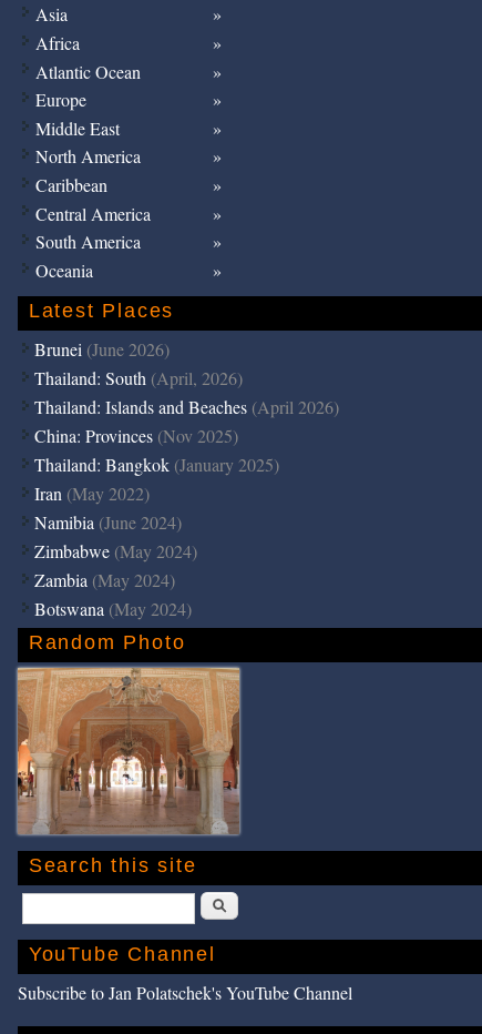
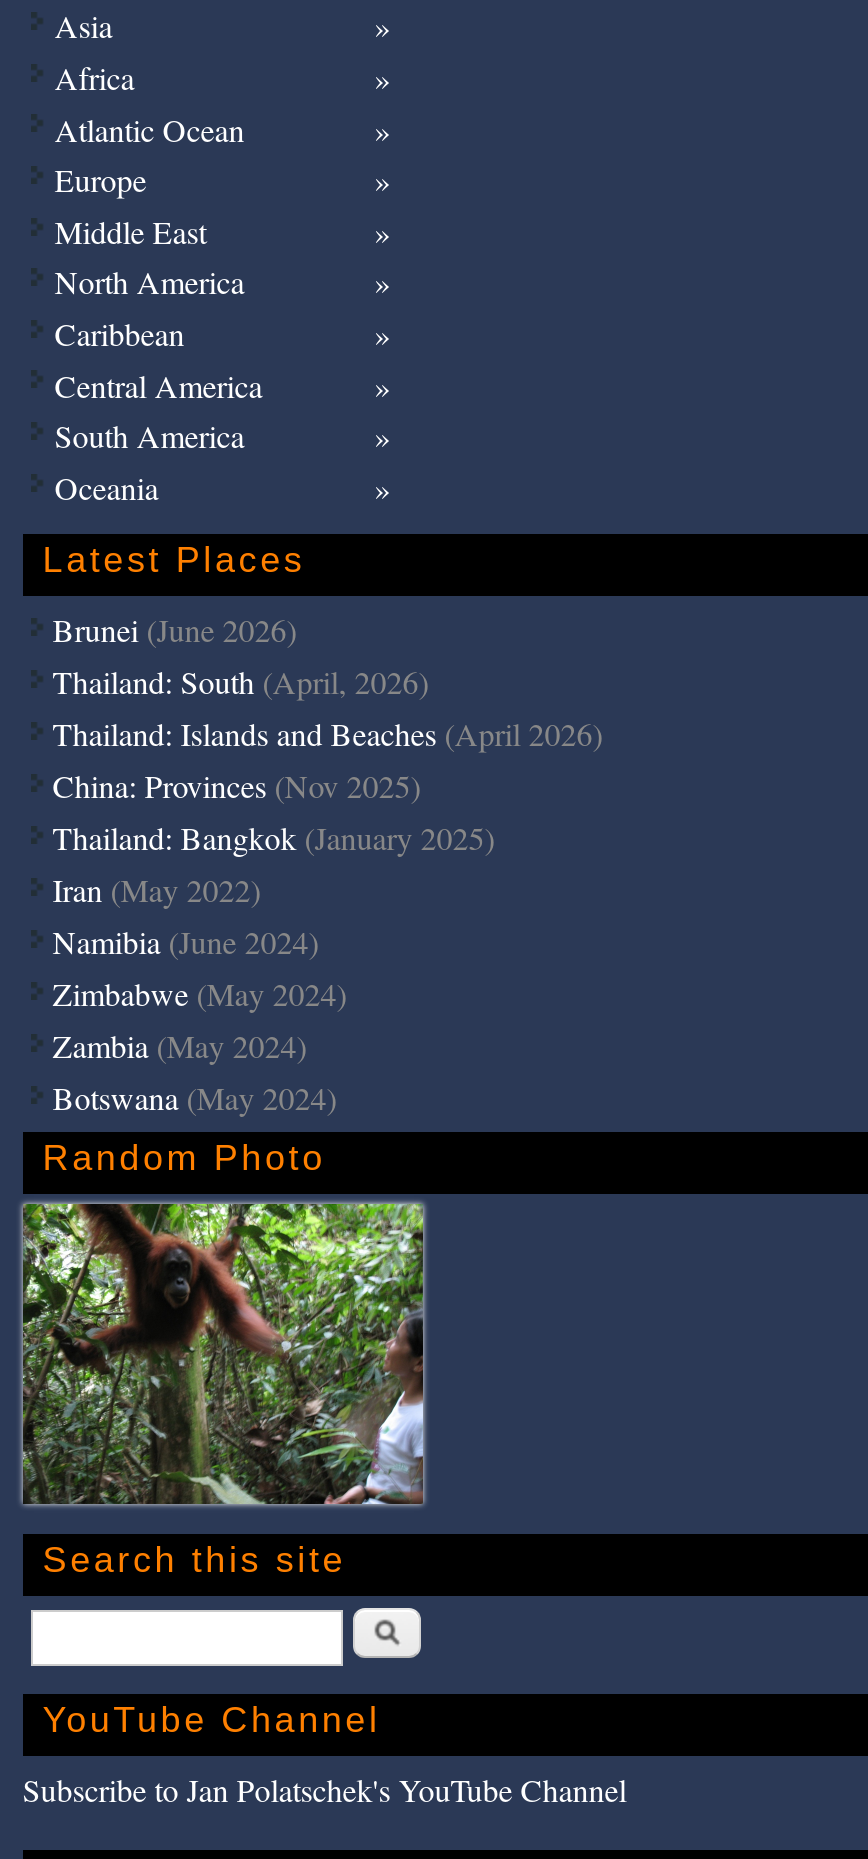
- [image]
+ [image]
